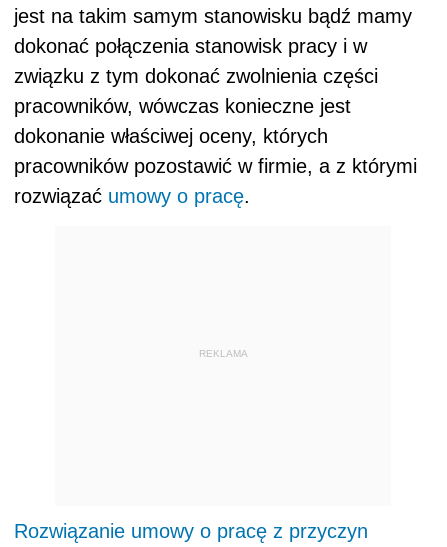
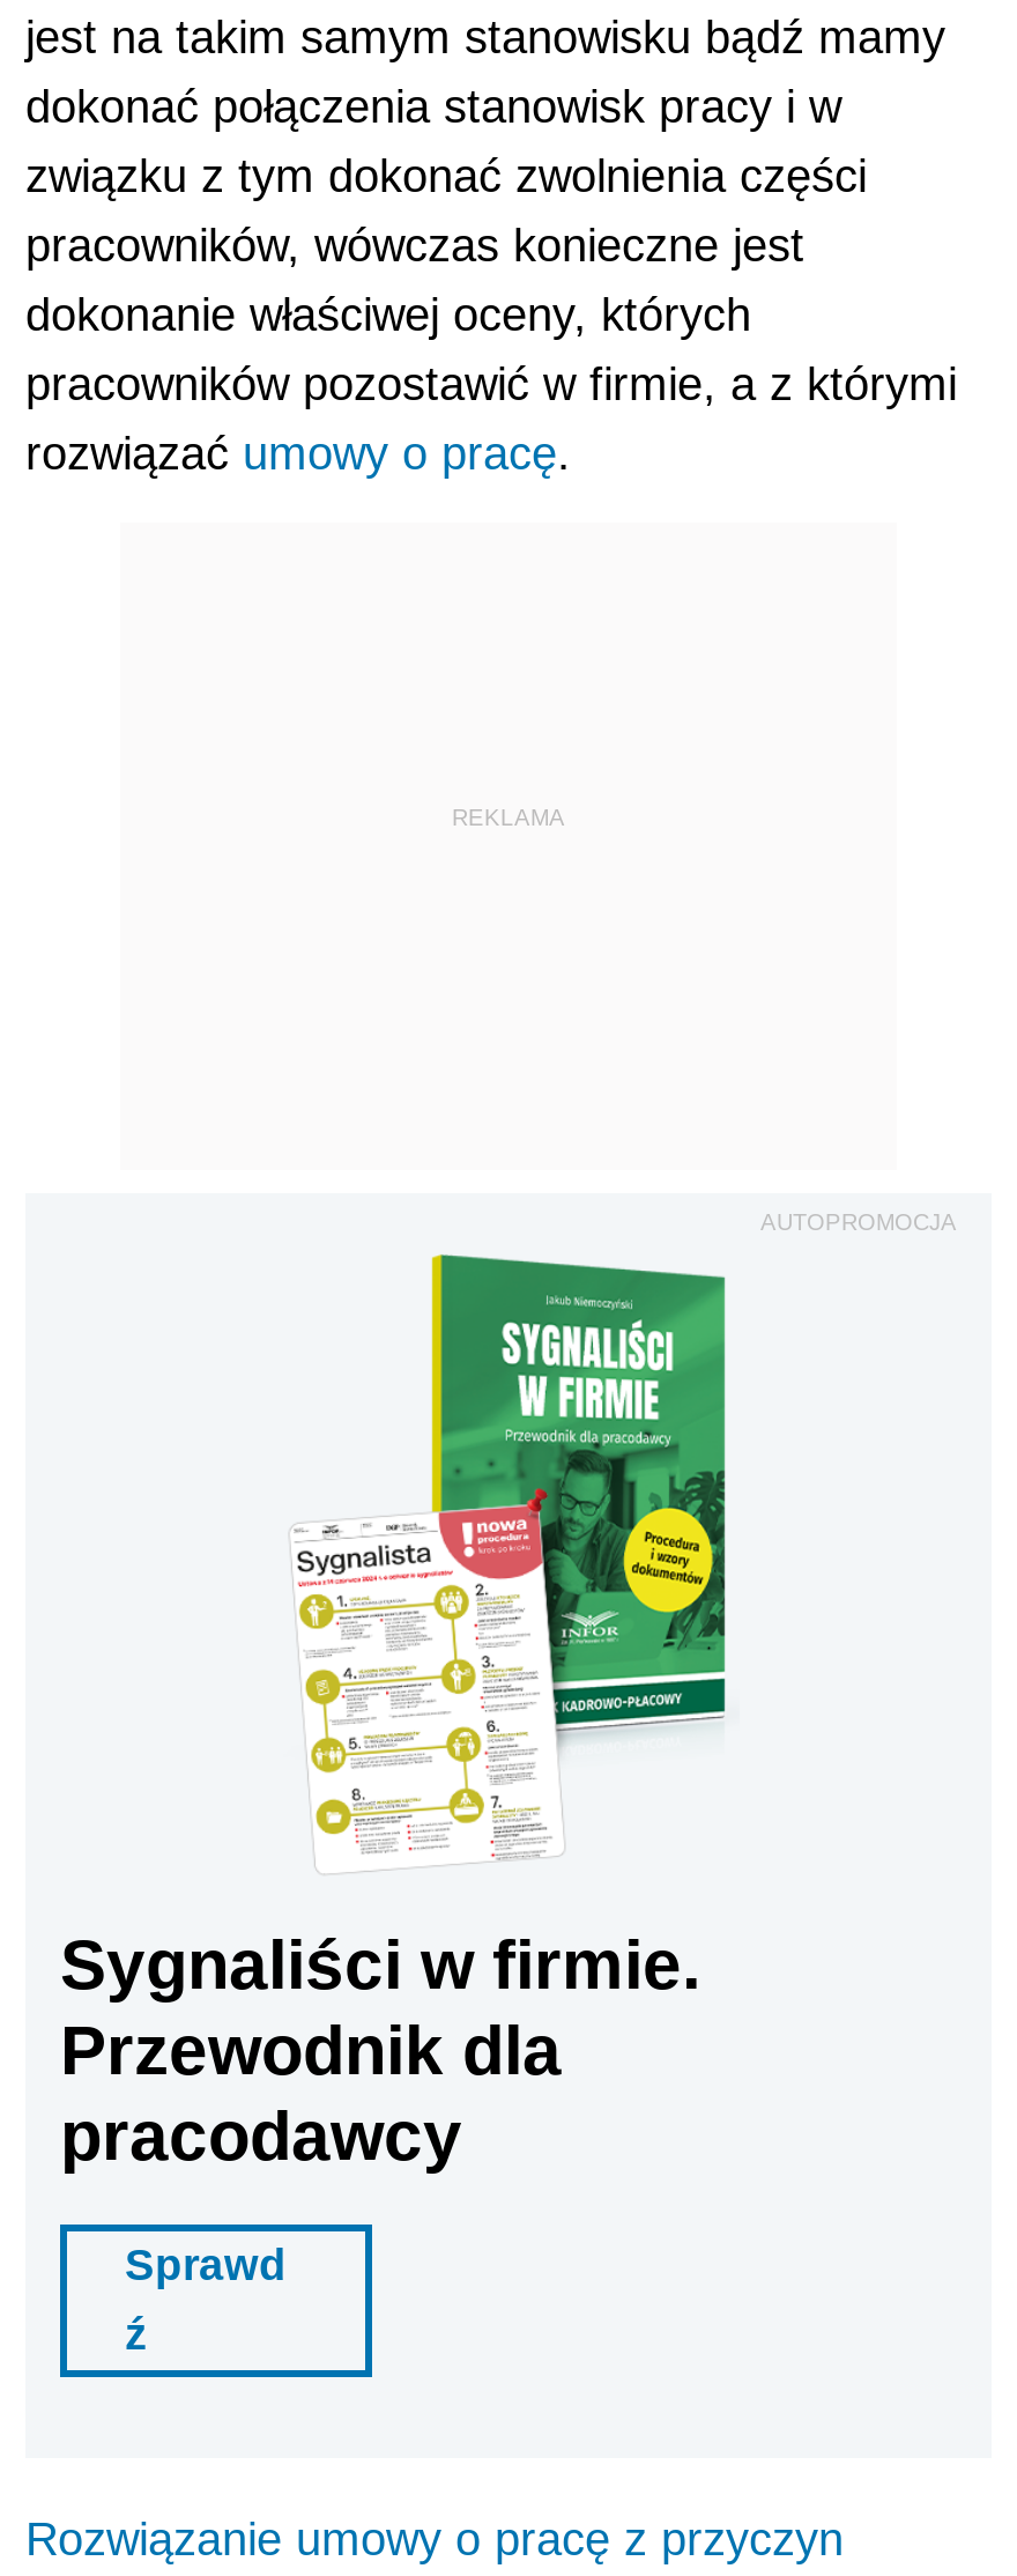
+ [image]
+ Sygnaliści w firmie.
+ Przewodnik dla
+ pracodawcy
+ Sprawd
+ ź

+ AUTOPROMOCJA
